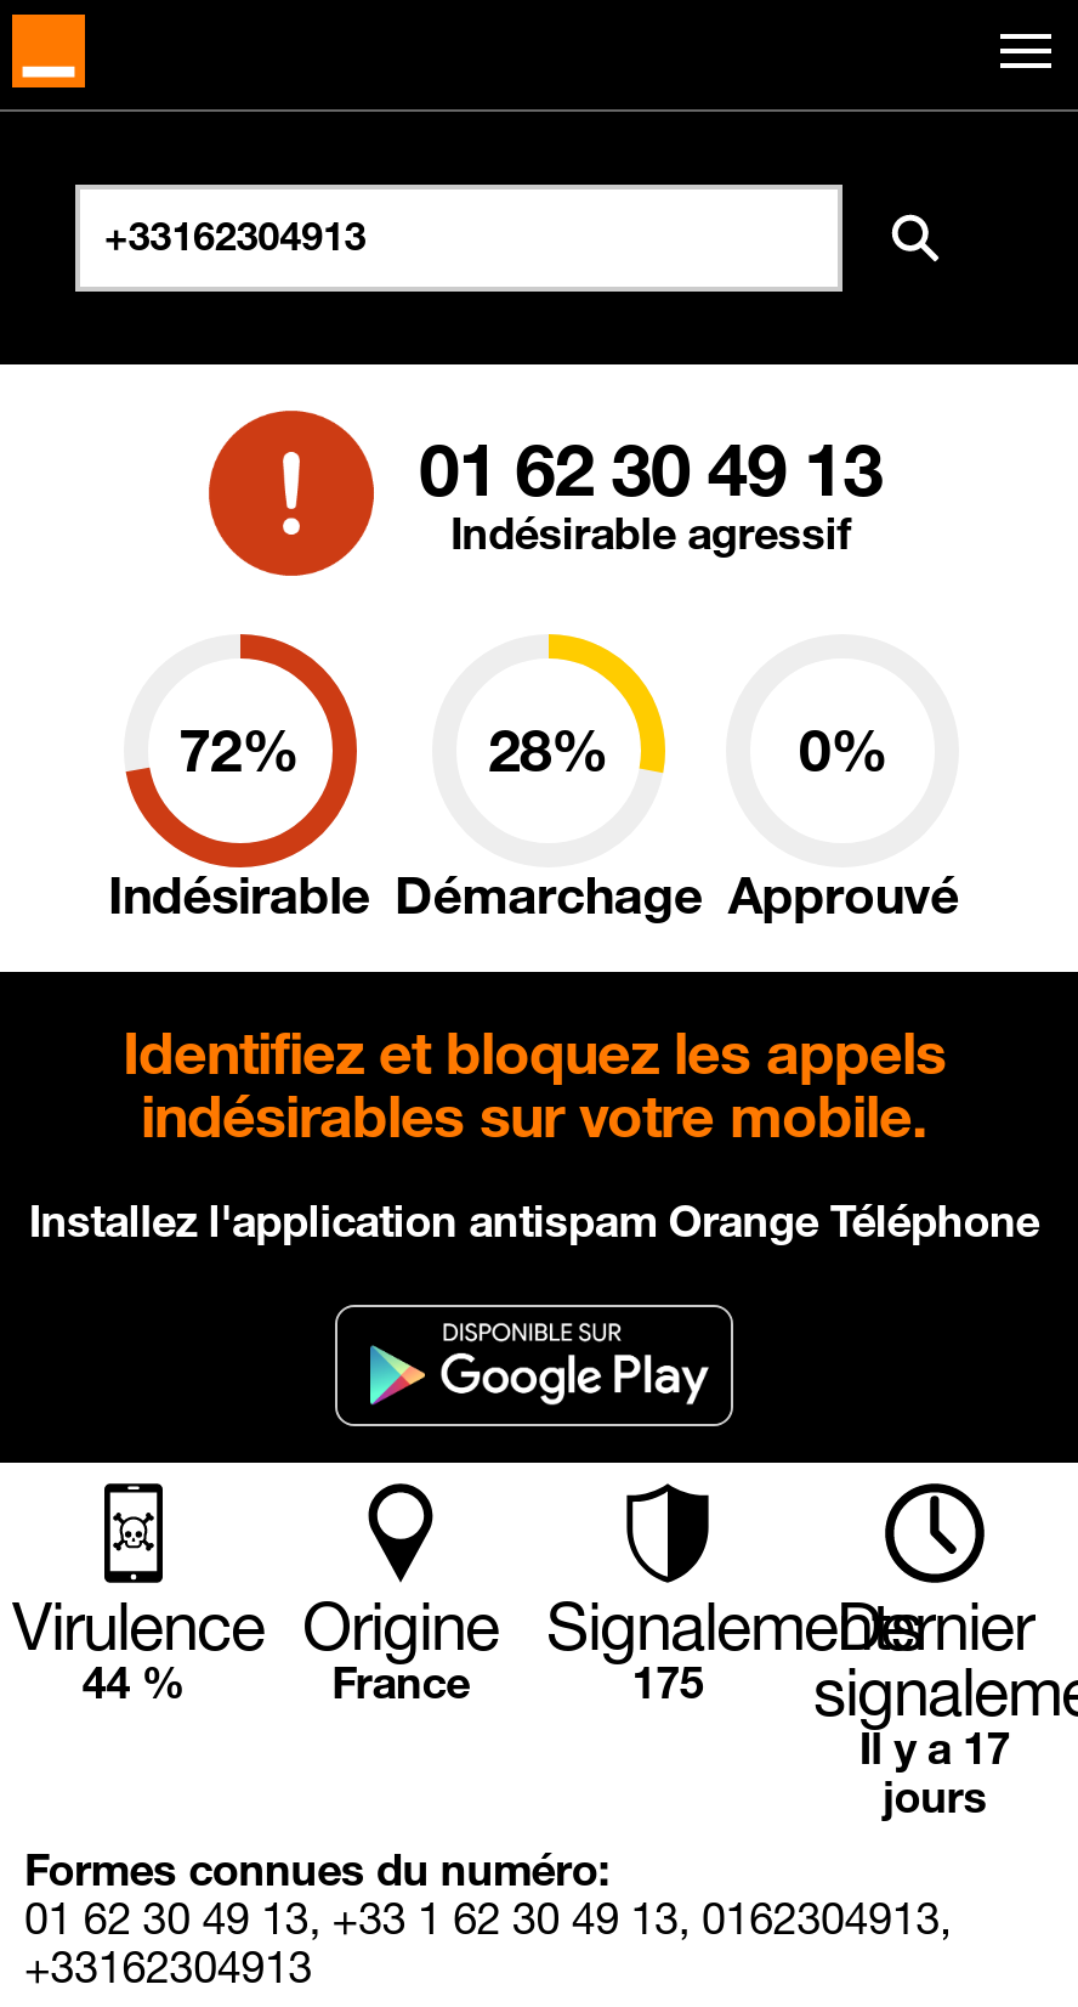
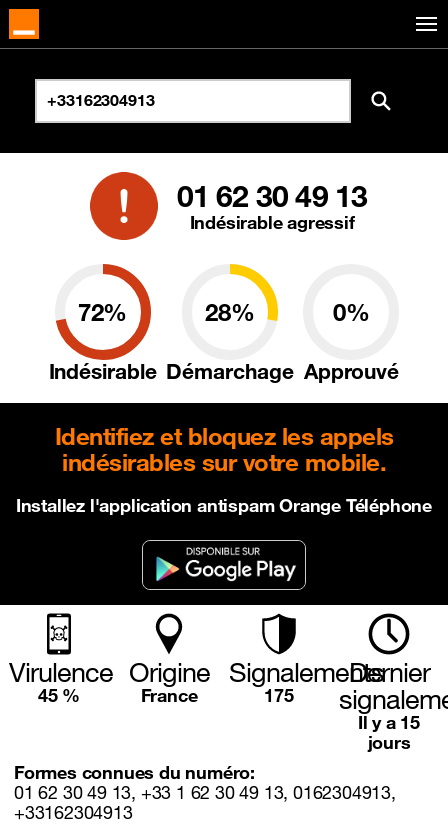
- 44 %
+ 45 %

- Il y a 17
+ Il y a 15
